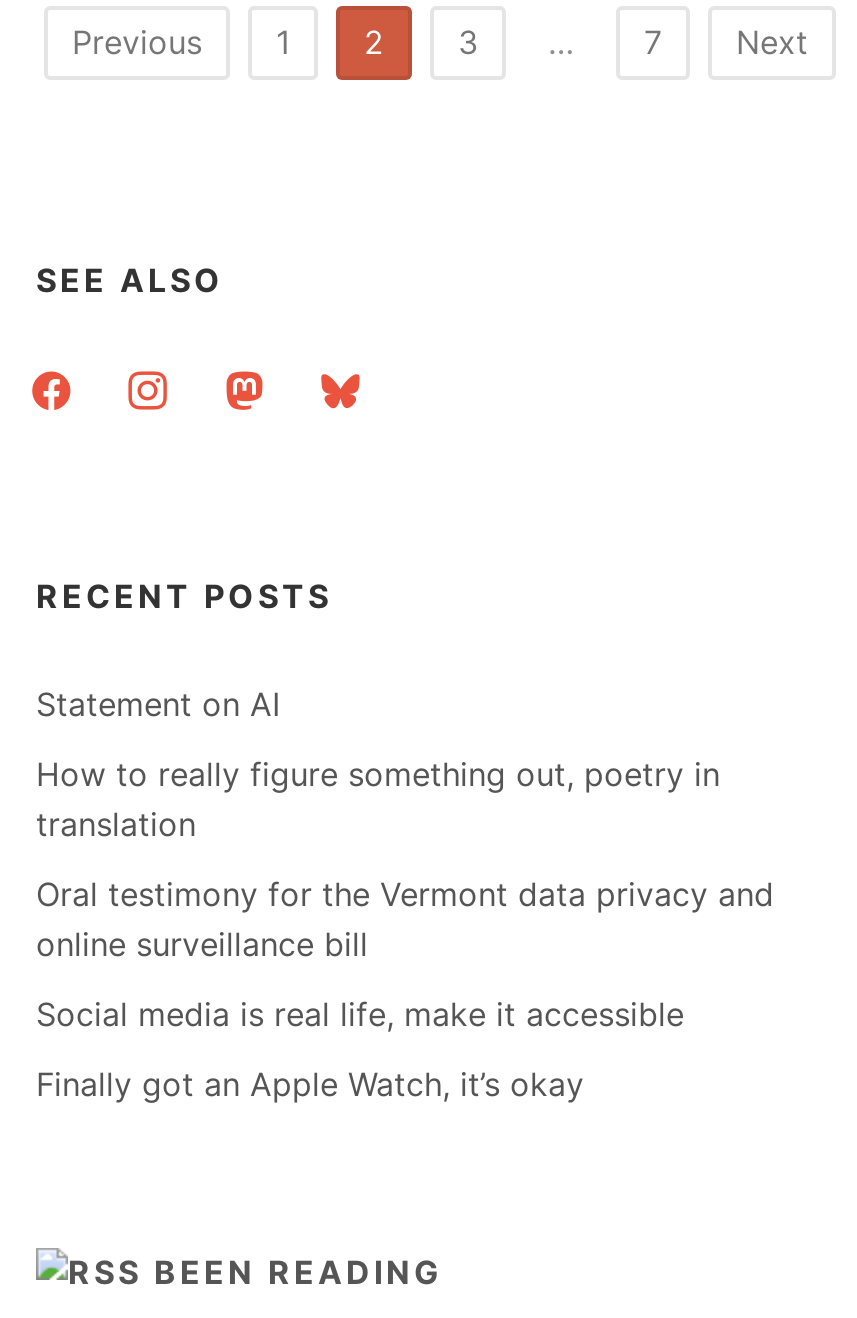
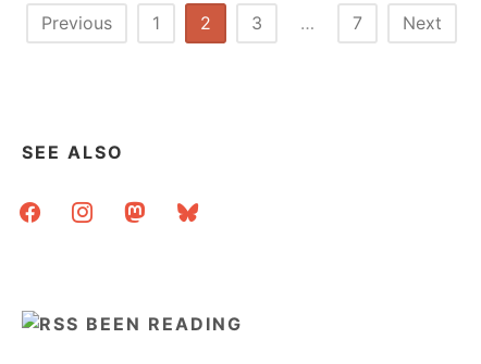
- RECENT POSTS
- Statement on AI
- How to really figure something out, poetry in
- translation
- Oral testimony for the Vermont data privacy and
- online surveillance bill
- Social media is real life, make it accessible
- Finally got an Apple Watch, it’s okay
